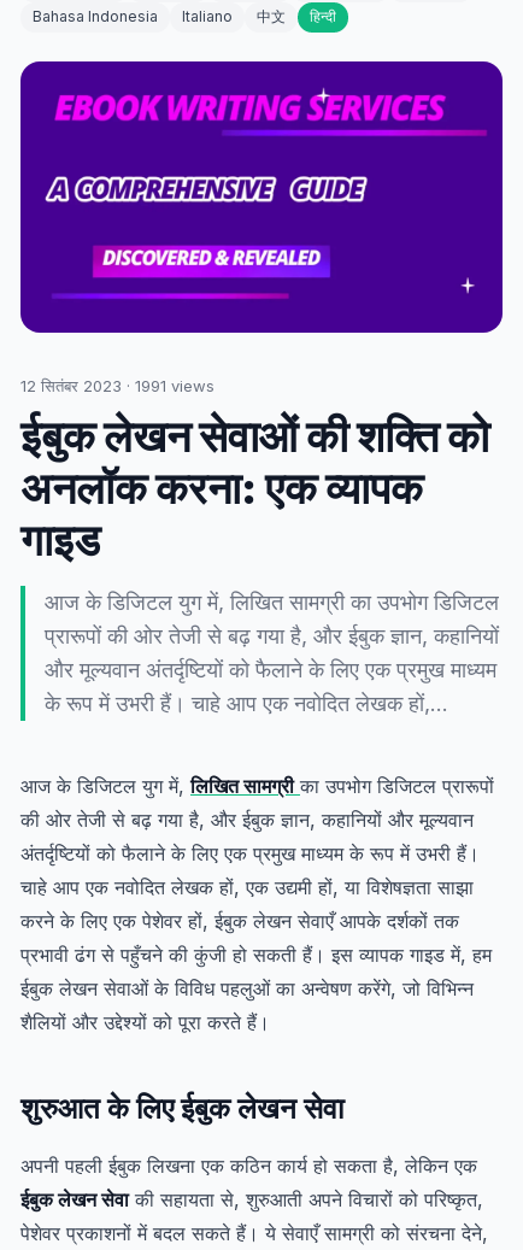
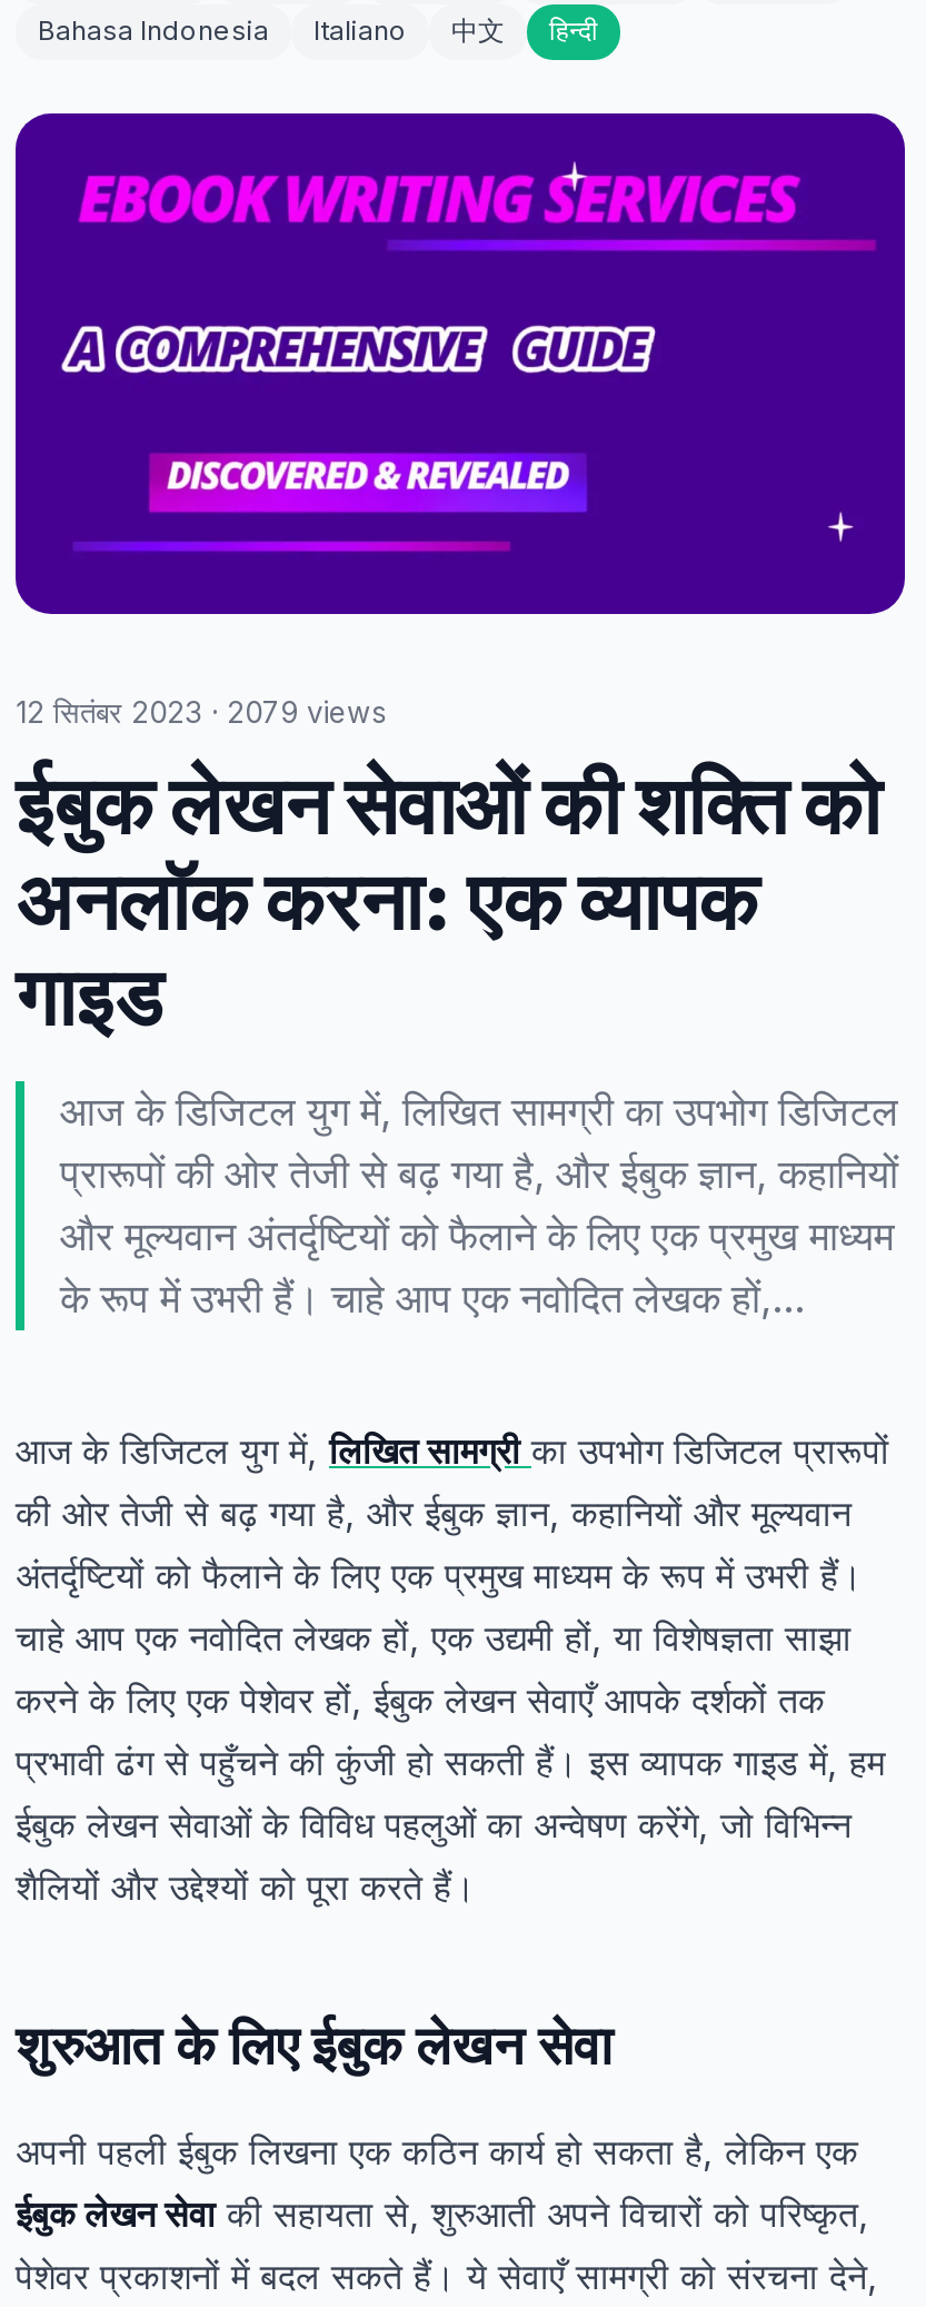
- 12 सितंबर 2023 · 1991 views
+ 12 सितंबर 2023 · 2079 views
